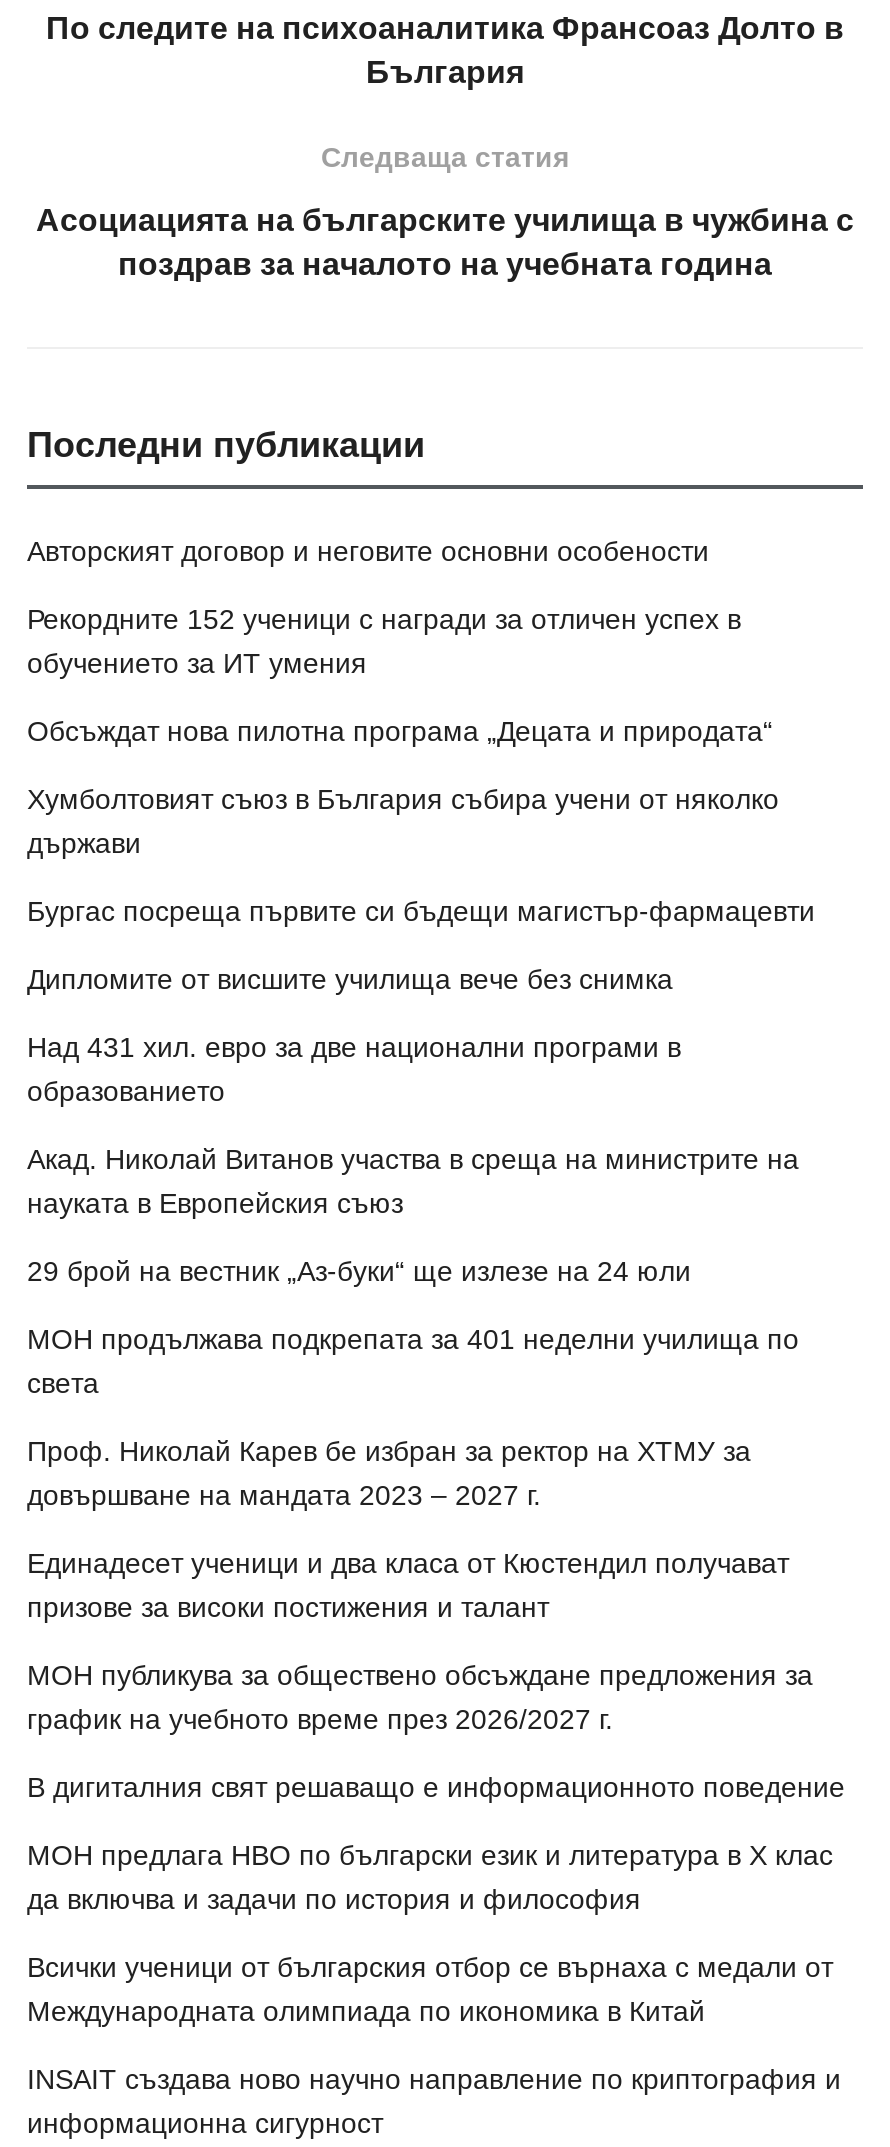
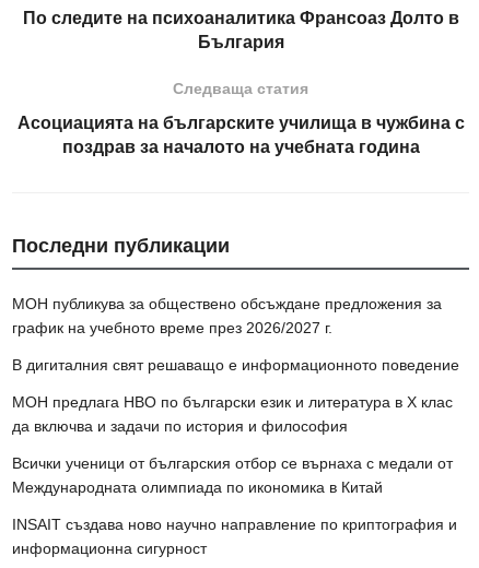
- Авторският договор и неговите основни особености
- Рекордните 152 ученици с награди за отличен успех в
- обучението за ИТ умения
- Обсъждат нова пилотна програма „Децата и природата“
- Хумболтовият съюз в България събира учени от няколко
- държави
- Бургас посреща първите си бъдещи магистър-фармацевти
- Дипломите от висшите училища вече без снимка
- Над 431 хил. евро за две национални програми в
- образованието
- Акад. Николай Витанов участва в среща на министрите на
- науката в Европейския съюз
- 29 брой на вестник „Аз-буки“ ще излезе на 24 юли
- МОН продължава подкрепата за 401 неделни училища по
- света
- Проф. Николай Карев бе избран за ректор на ХТМУ за
- довършване на мандата 2023 – 2027 г.
- Единадесет ученици и два класа от Кюстендил получават
- призове за високи постижения и талант
